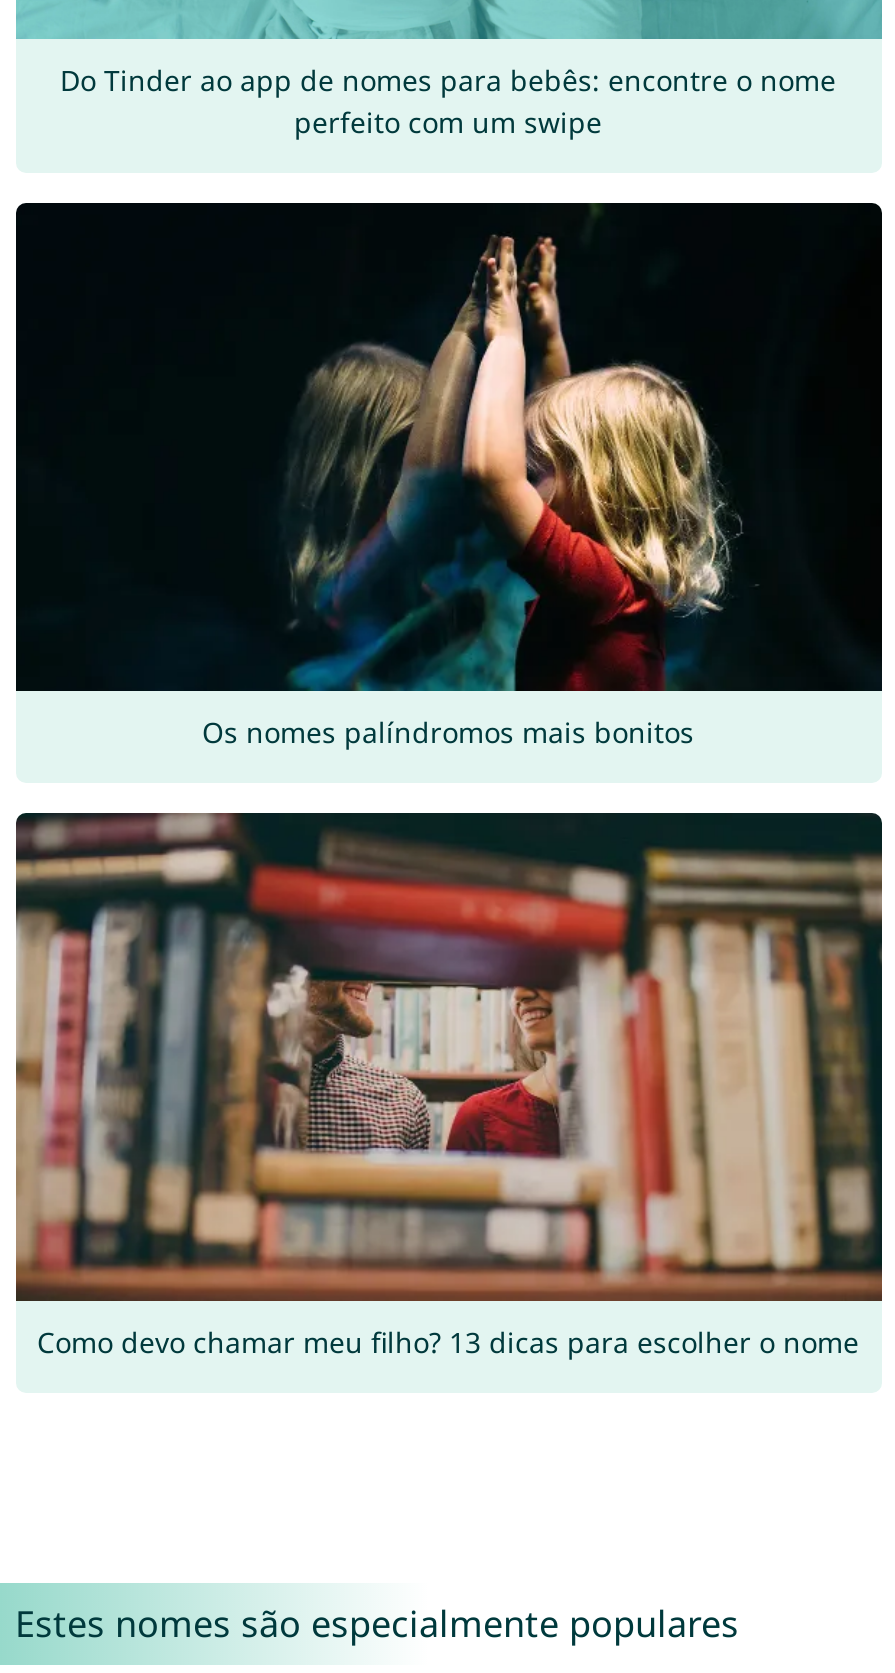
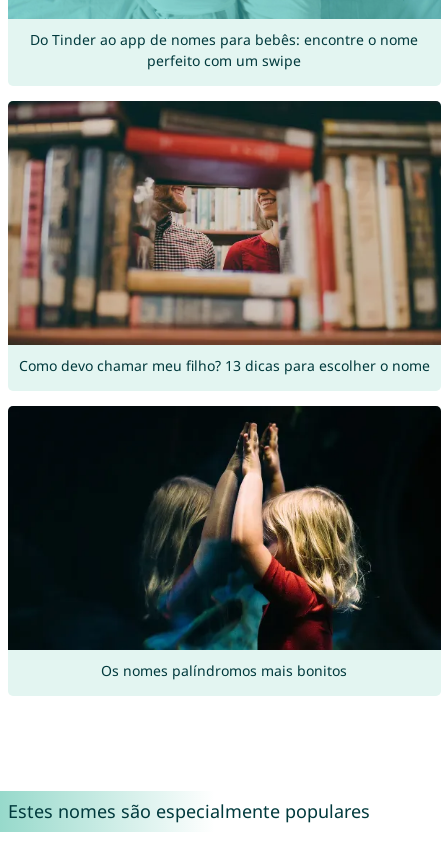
moved down: [image] | Os nomes palíndromos mais bonitos

moved up: [image] | Como devo chamar meu filho? 13 dicas para escolher o nome
